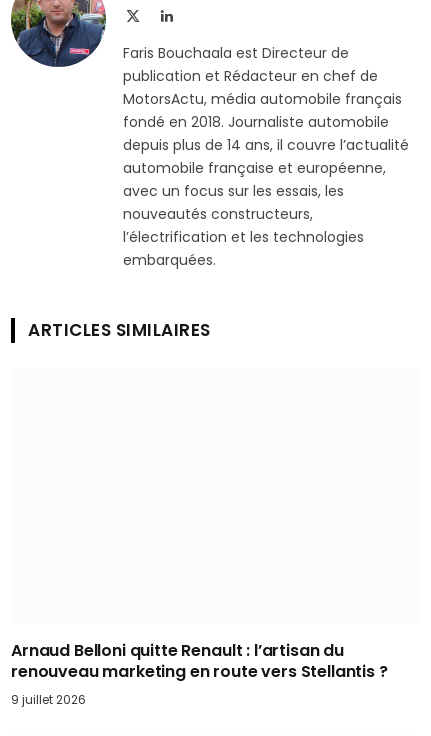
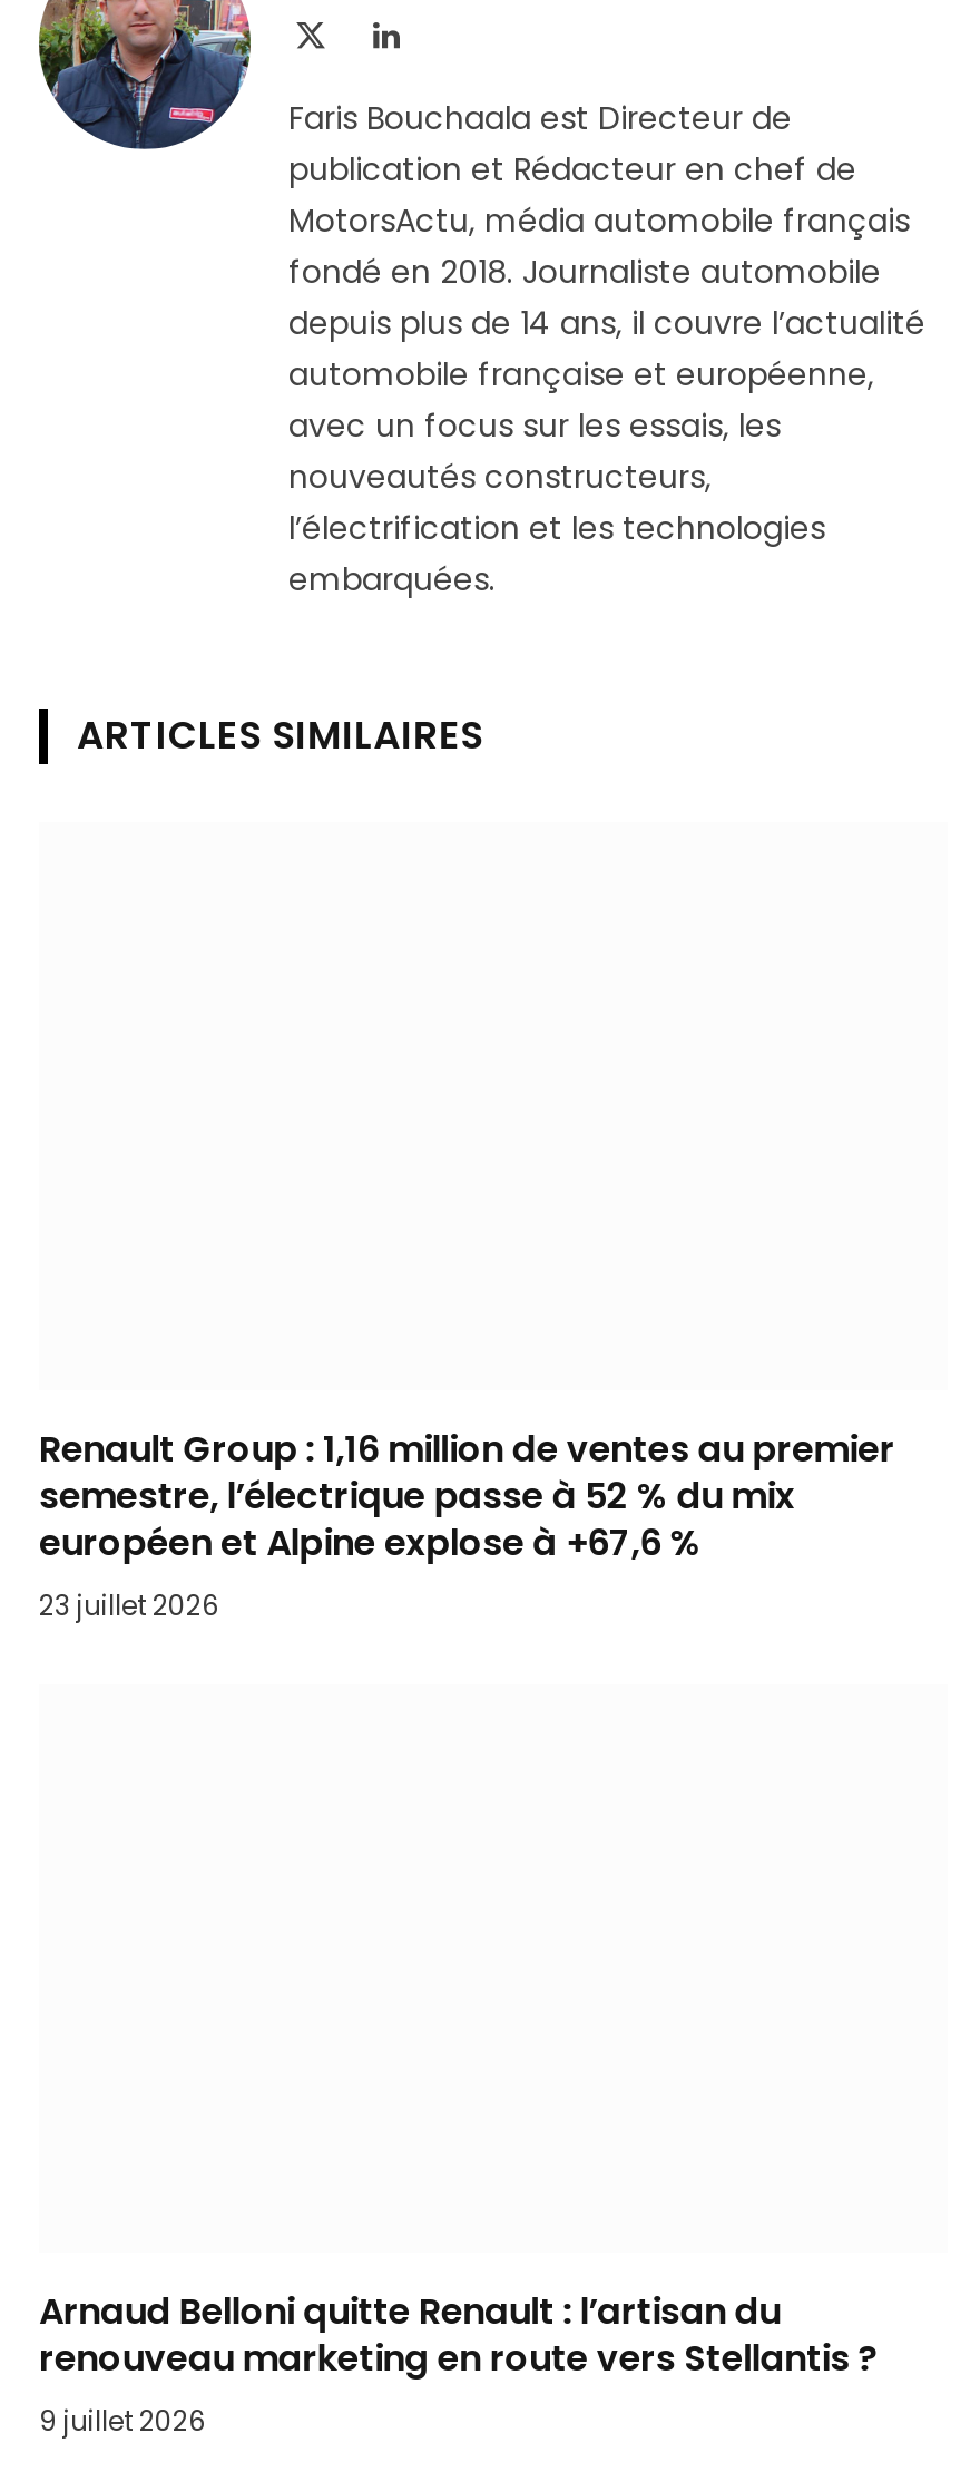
+ Renault Group : 1,16 million de ventes au premier
+ semestre, l’électrique passe à 52 % du mix
+ européen et Alpine explose à +67,6 %
+ 23 juillet 2026
